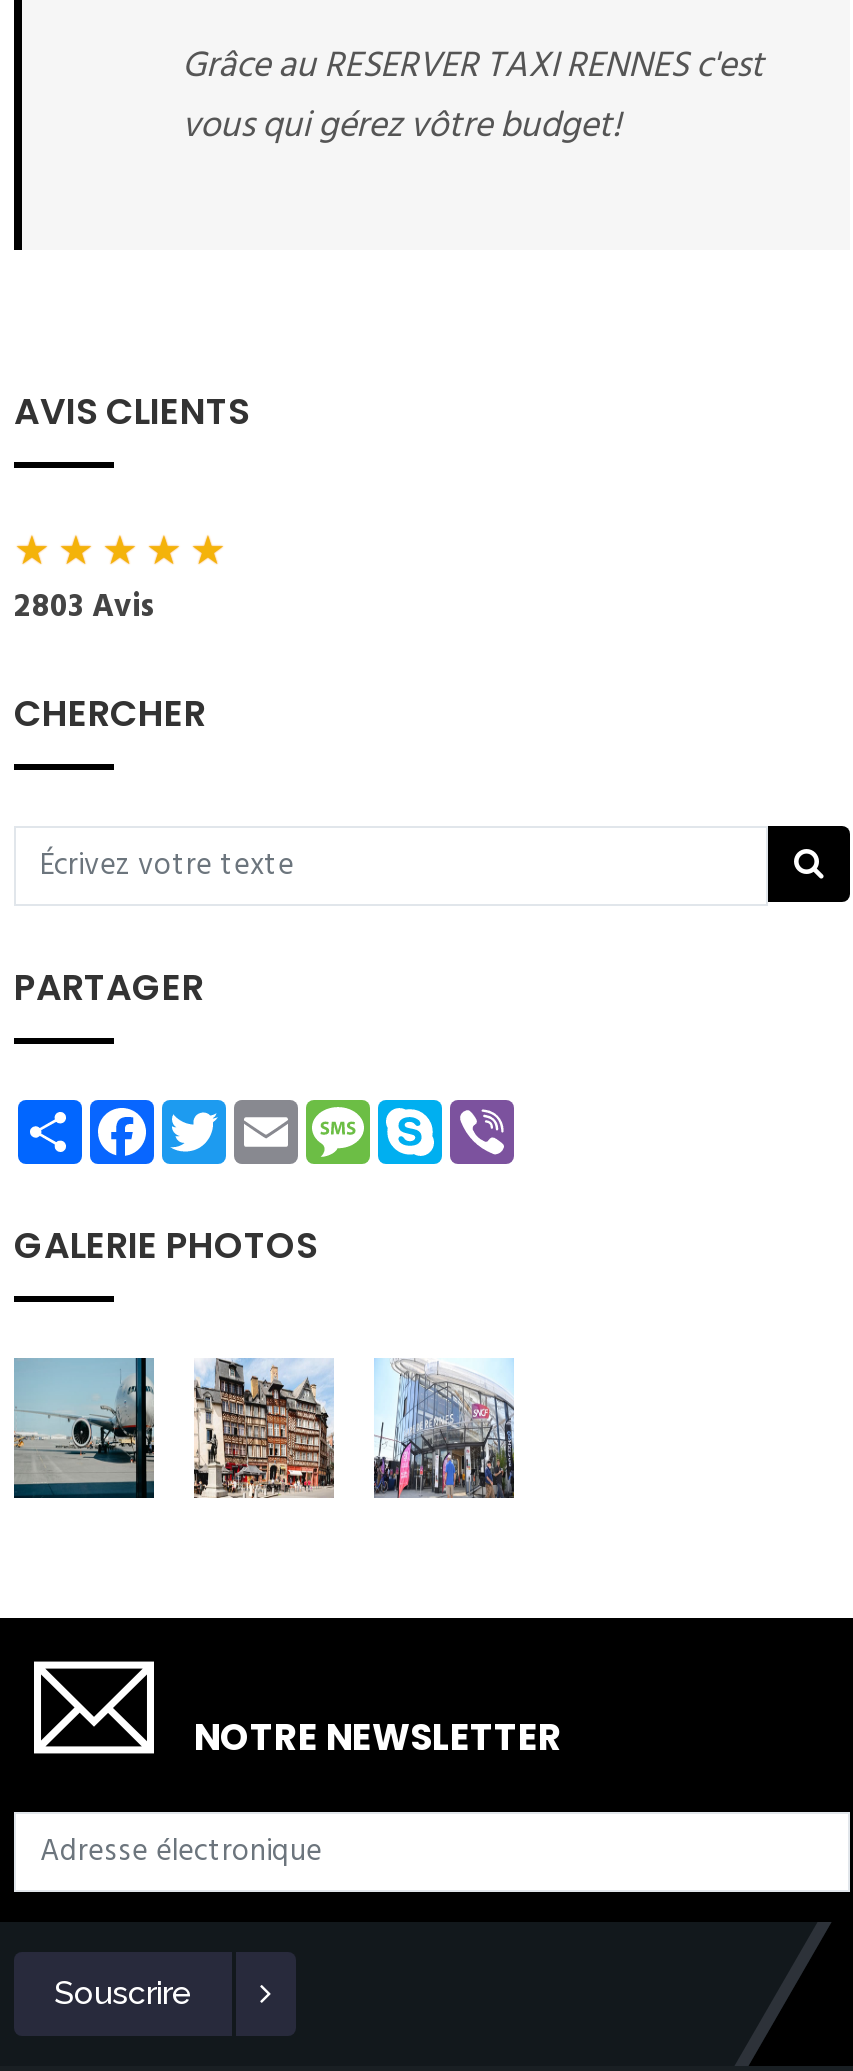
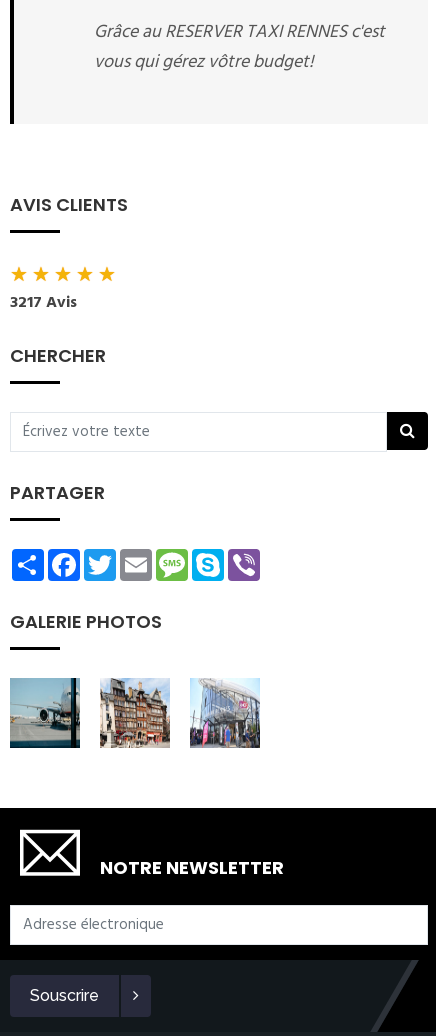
- 2803 Avis
+ 3217 Avis
